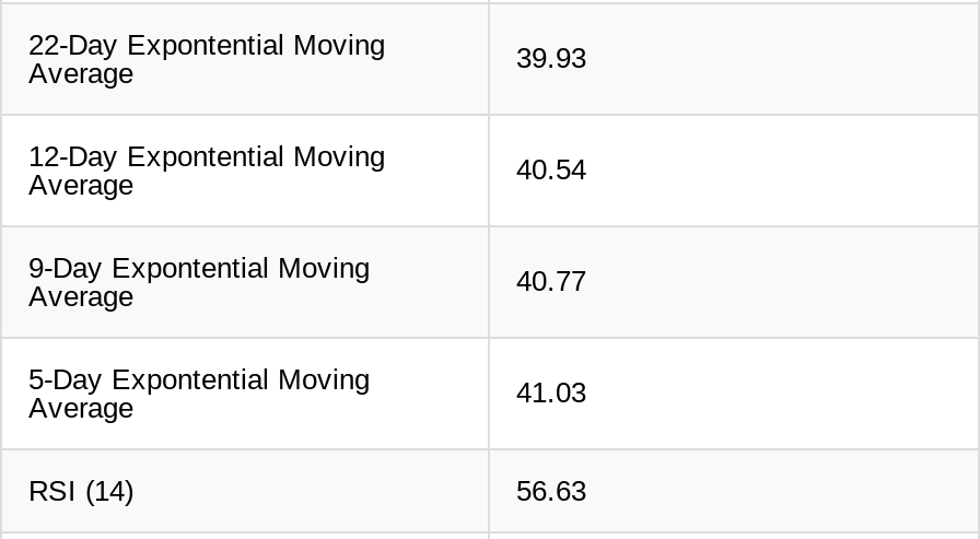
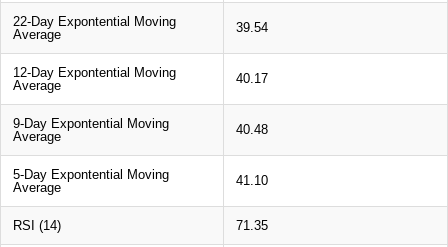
- 39.93
+ 39.54

- 40.54
+ 40.17

- 40.77
+ 40.48

- 41.03
+ 41.10

- 56.63
+ 71.35
